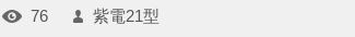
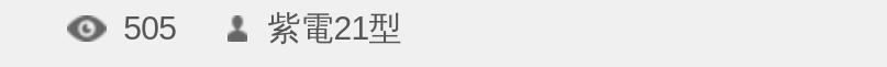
- 76
+ 505
